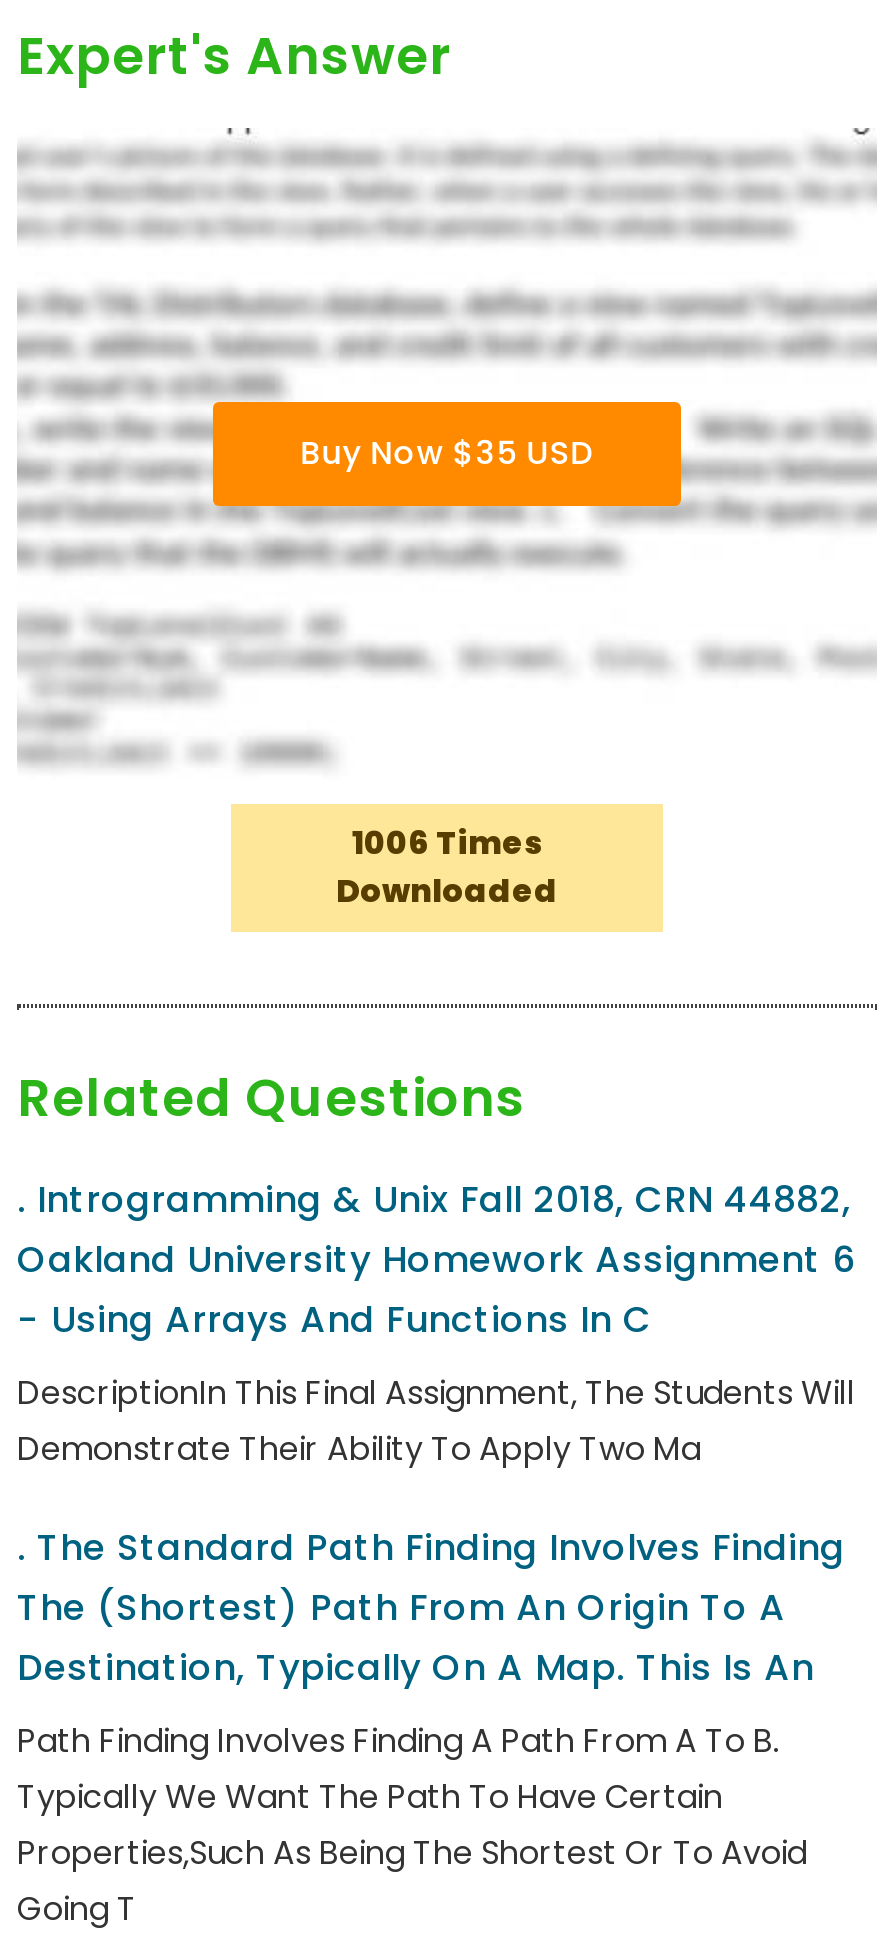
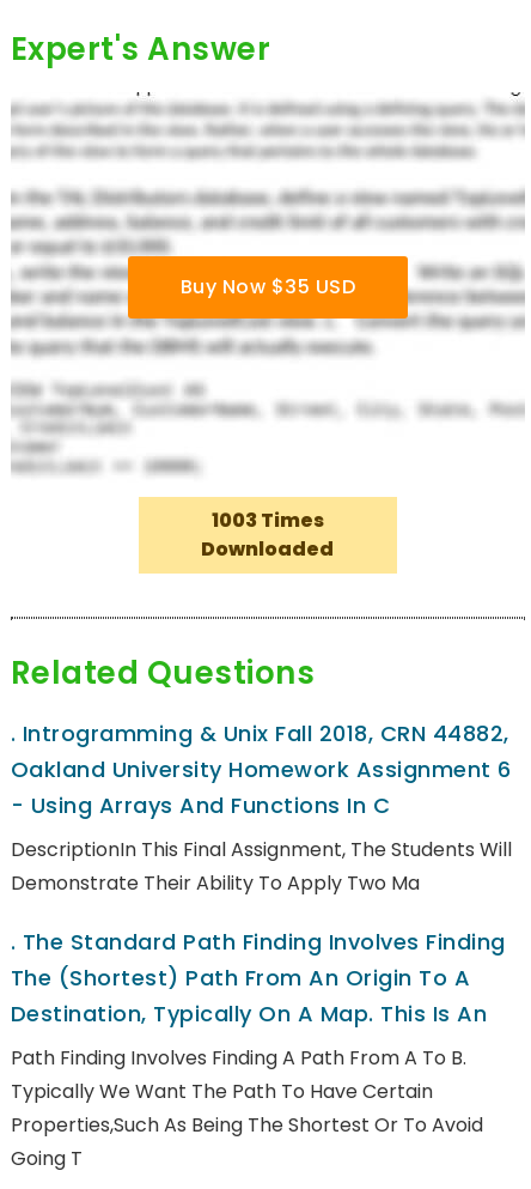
- 1006 Times
+ 1003 Times
